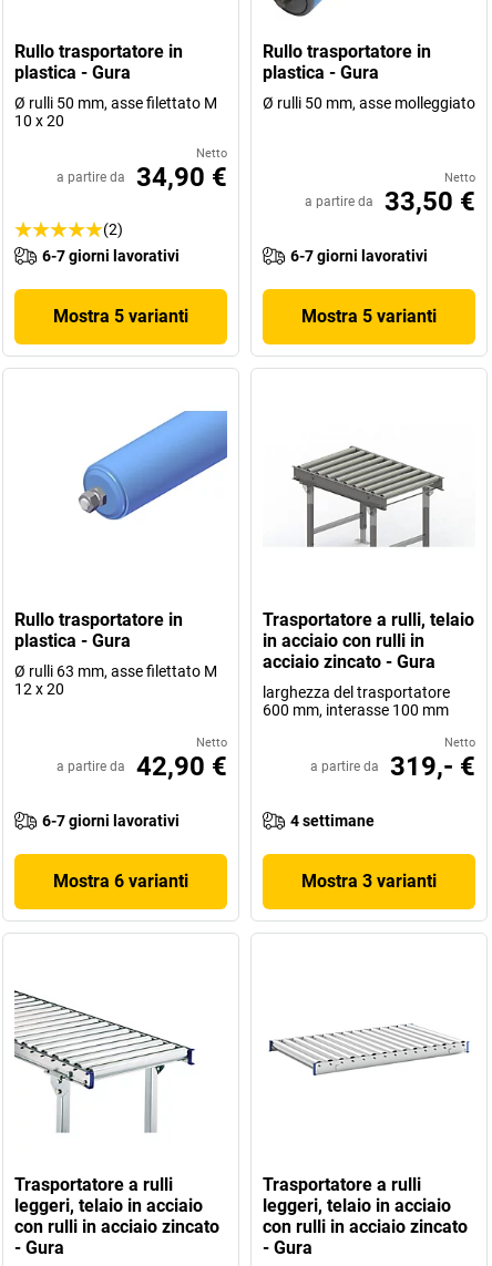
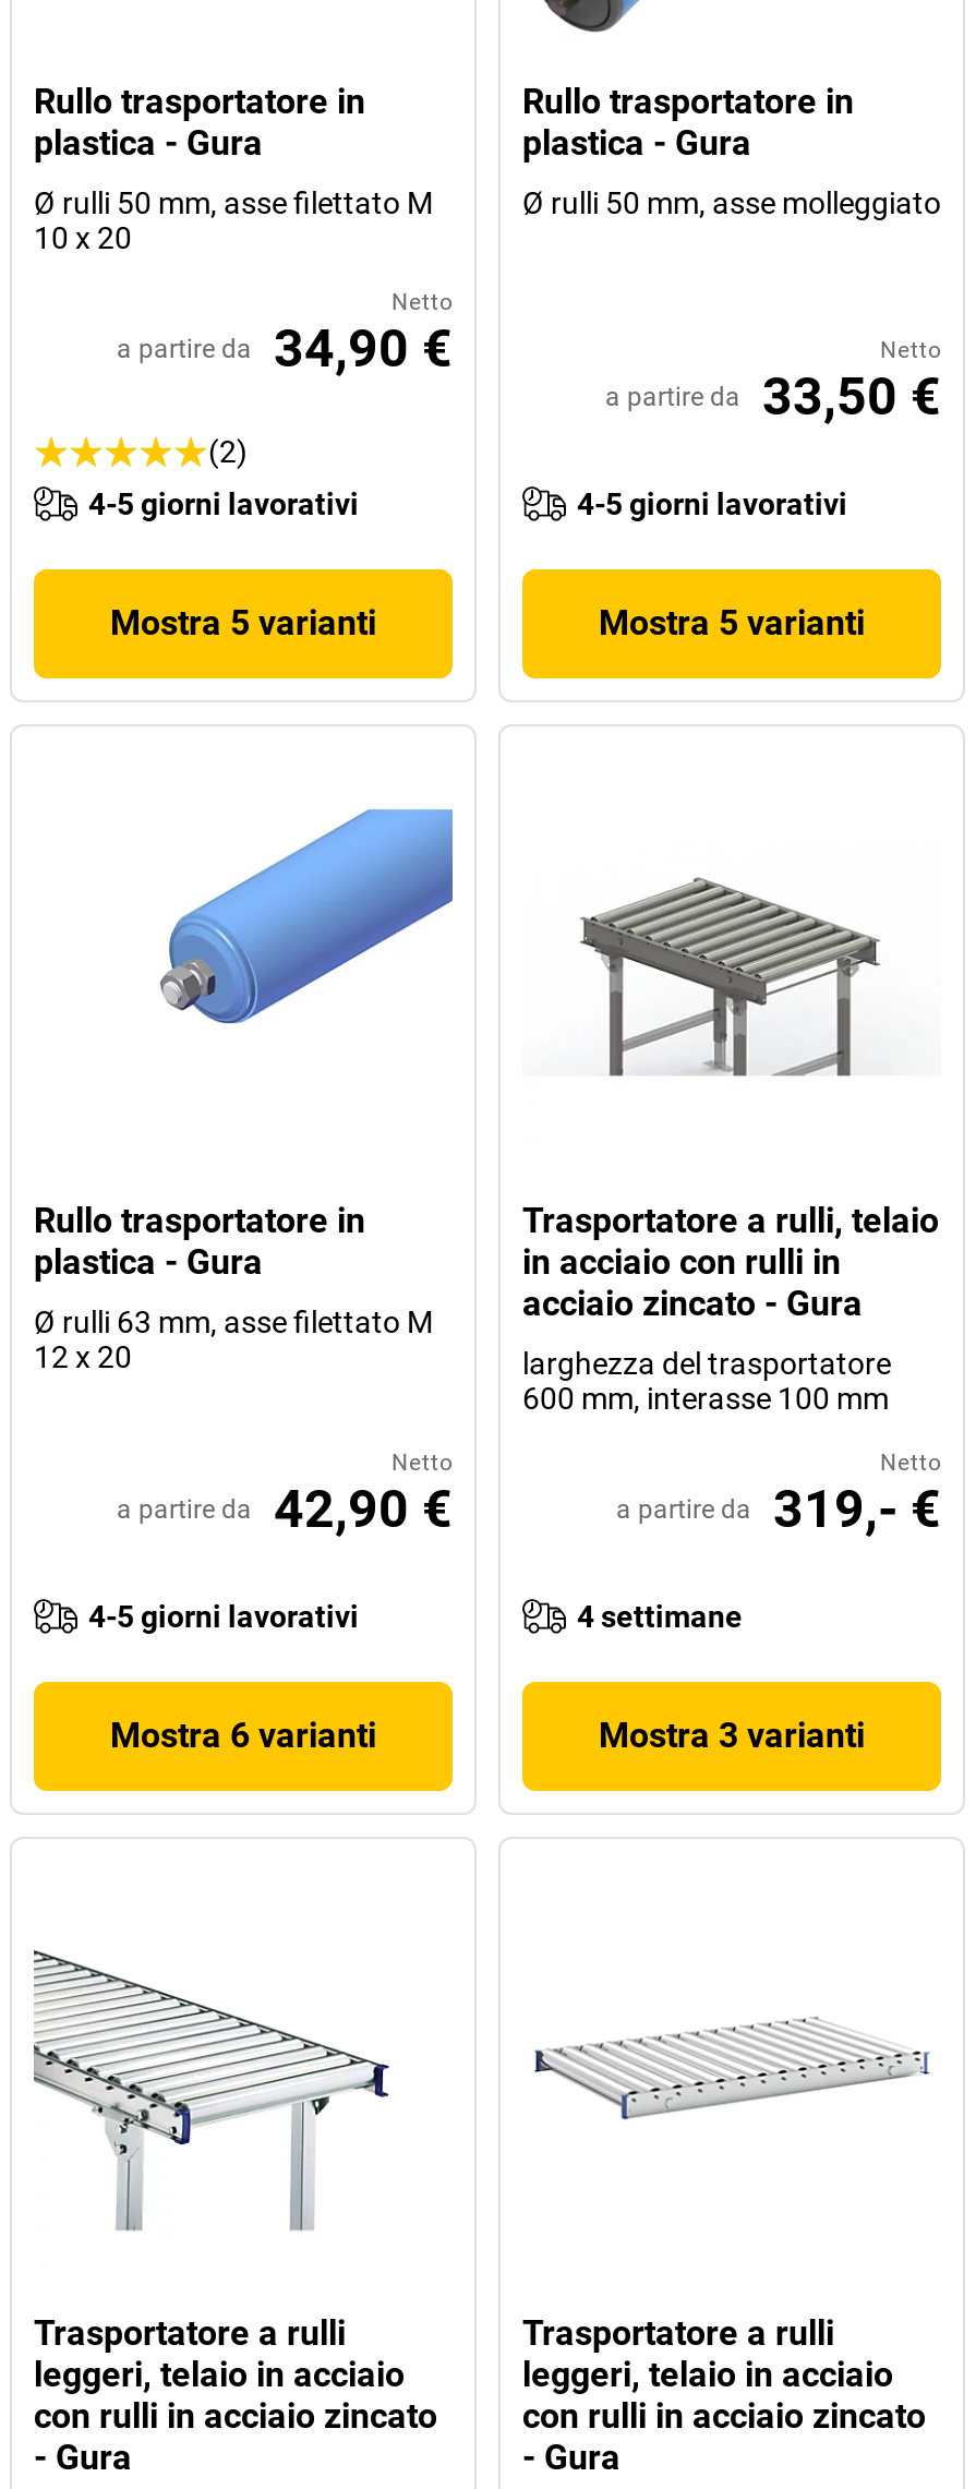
- 6-7 giorni lavorativi
+ 4-5 giorni lavorativi

- 6-7 giorni lavorativi
+ 4-5 giorni lavorativi

- 6-7 giorni lavorativi
+ 4-5 giorni lavorativi
